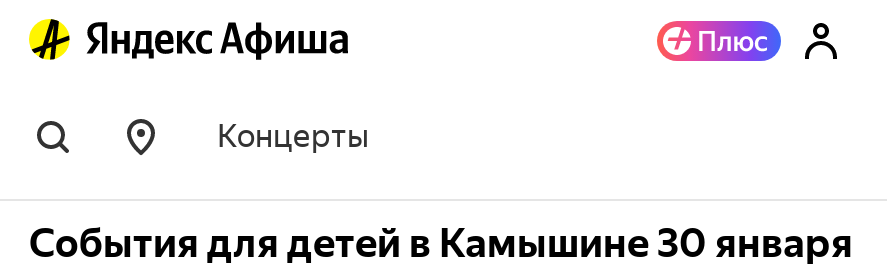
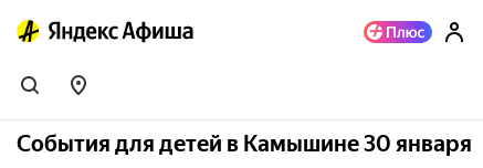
- Концерты
